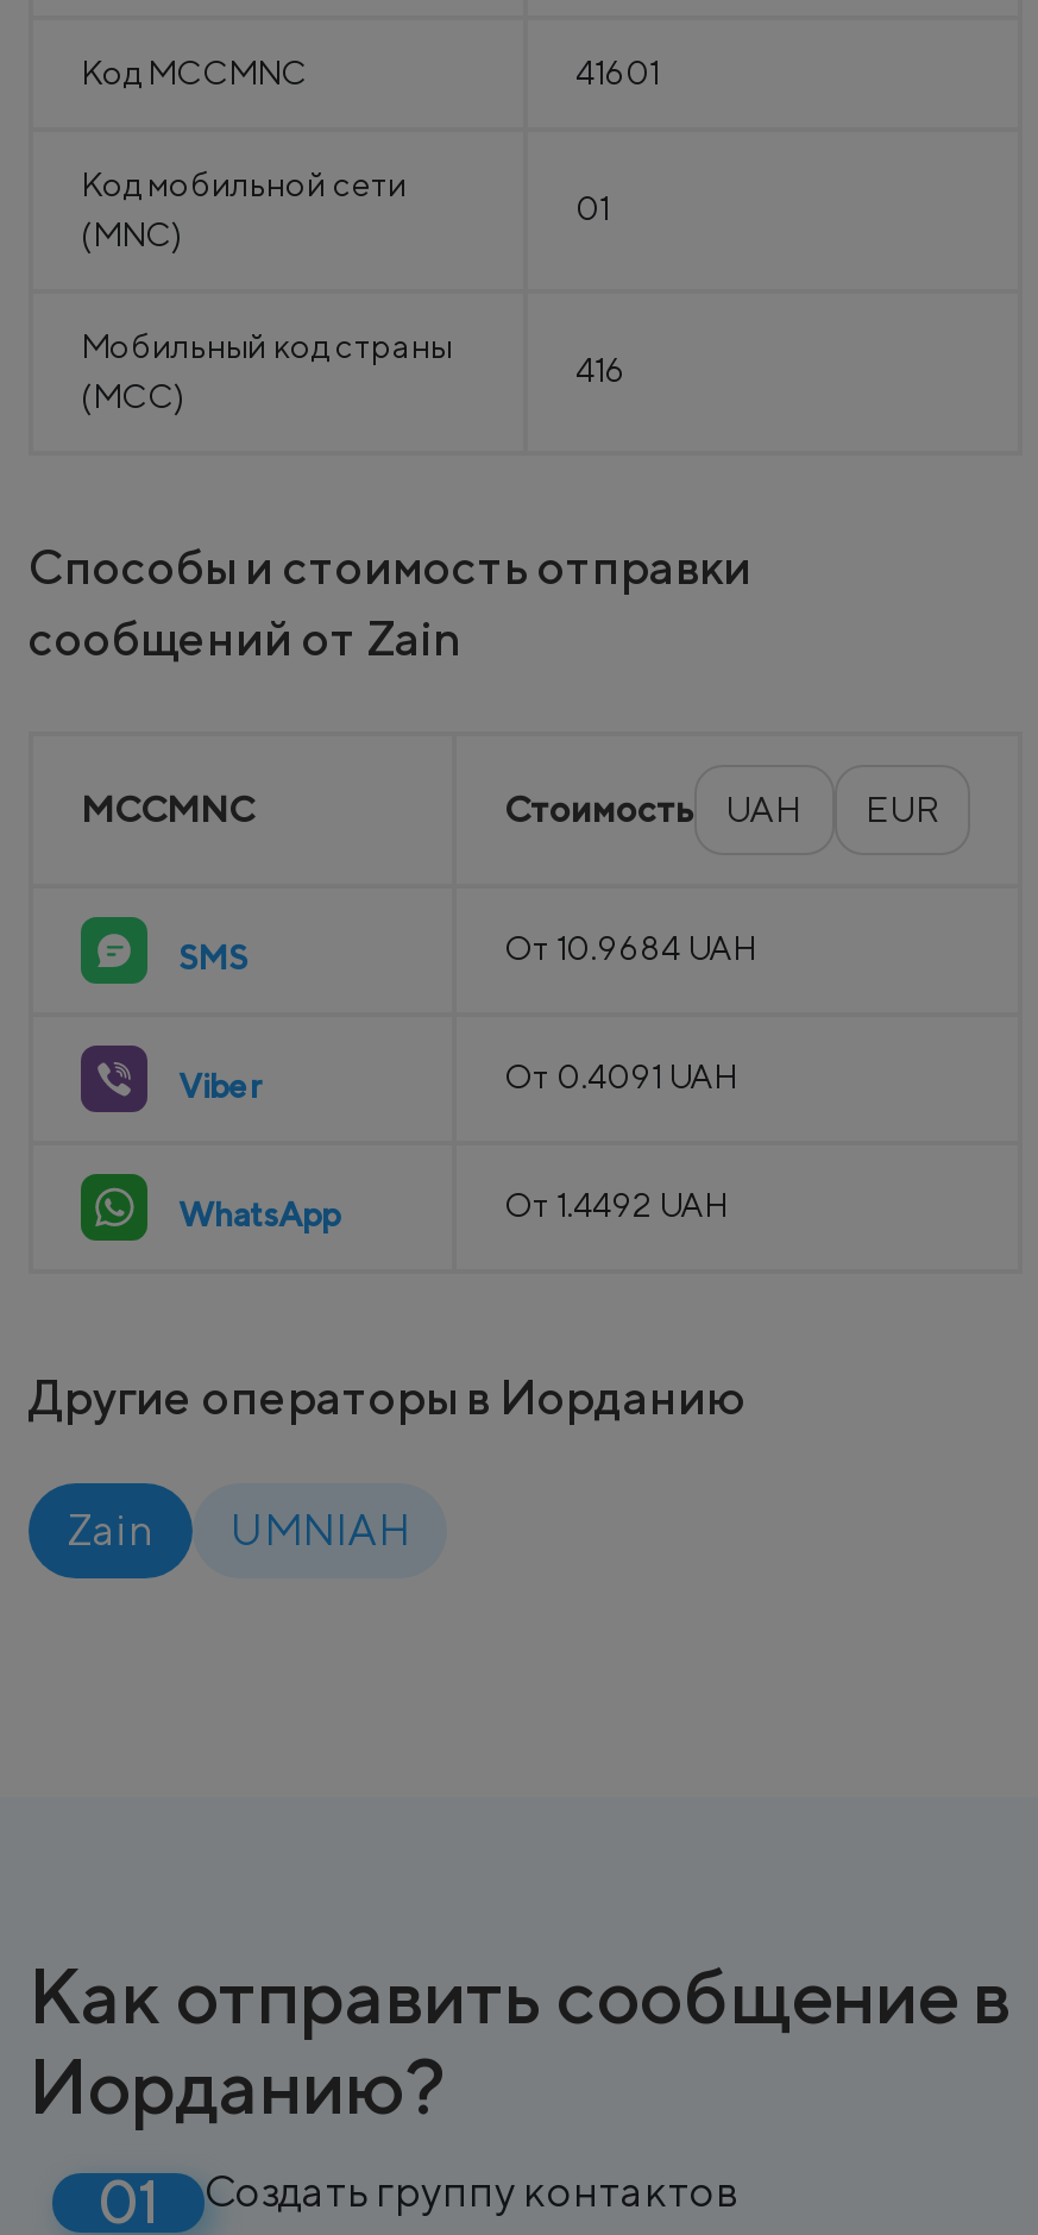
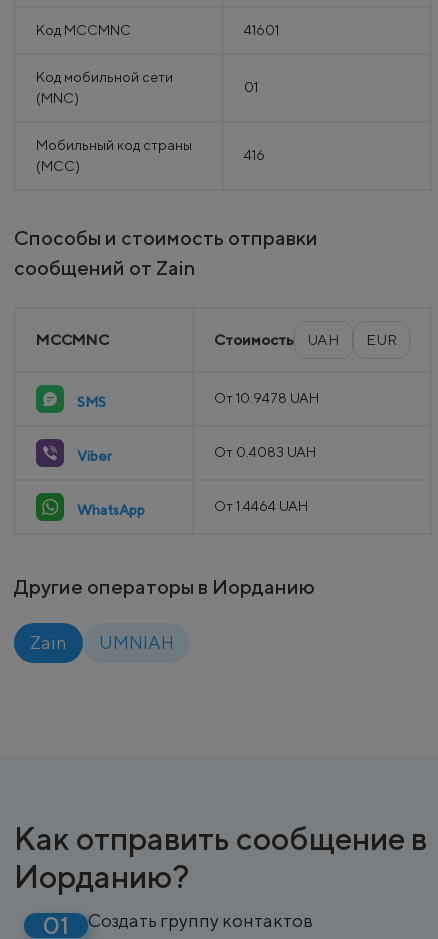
- От 10.9684 UAH
+ От 10.9478 UAH

- От 0.4091 UAH
+ От 0.4083 UAH

- От 1.4492 UAH
+ От 1.4464 UAH
